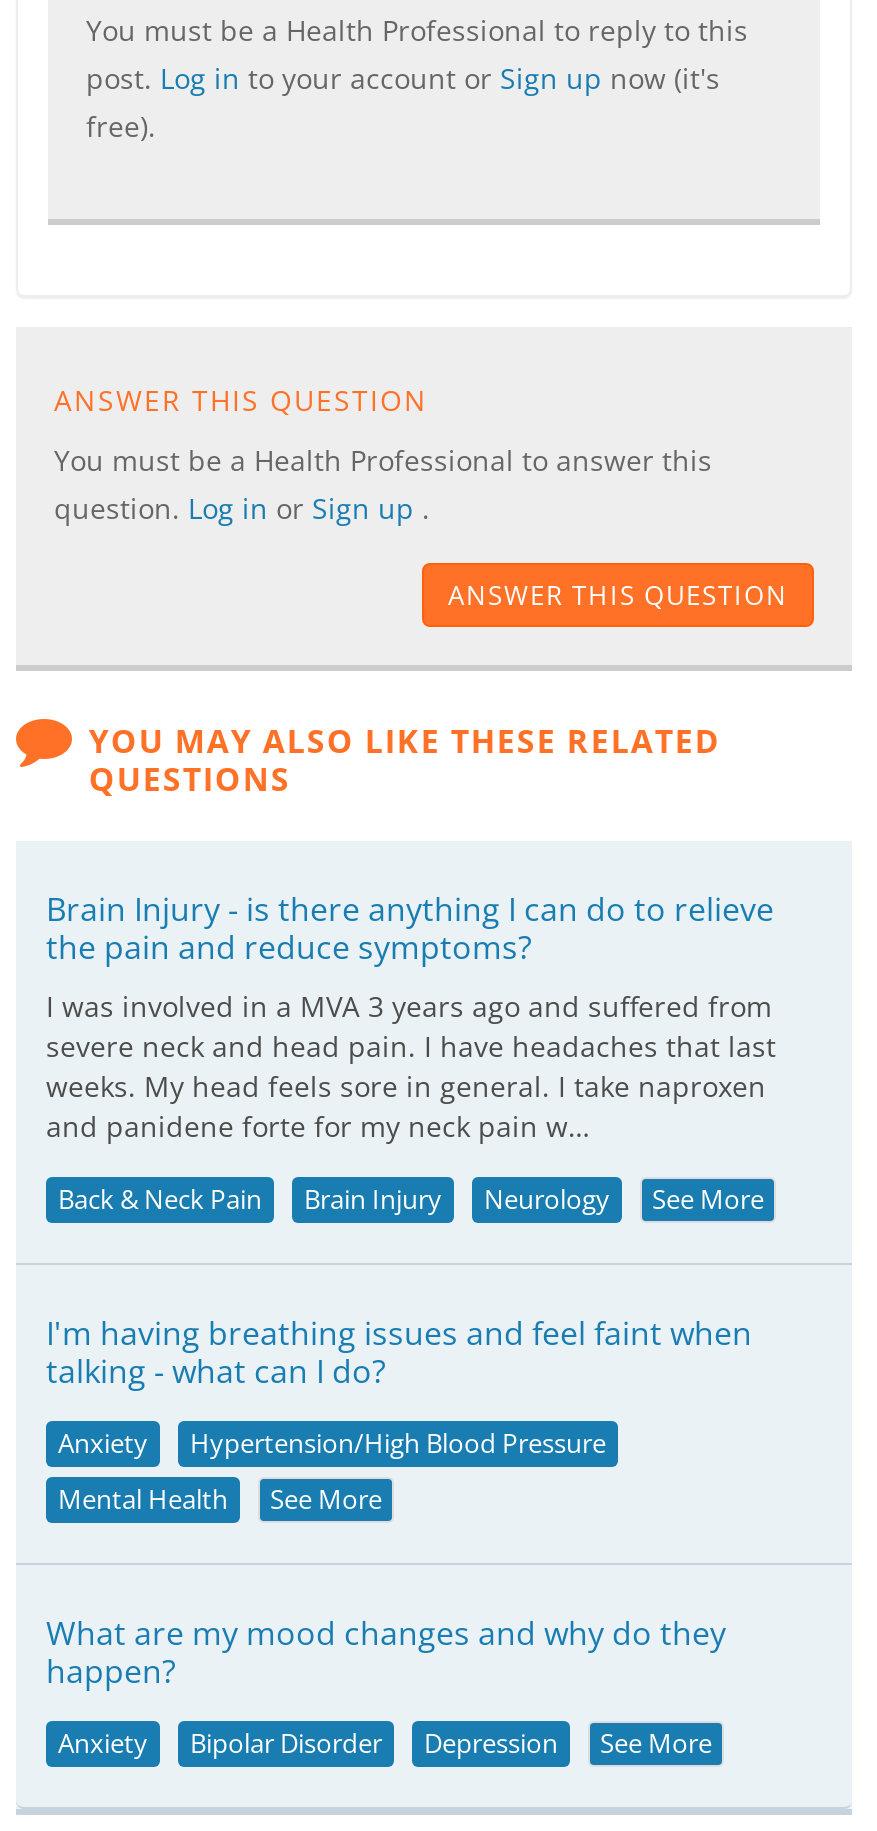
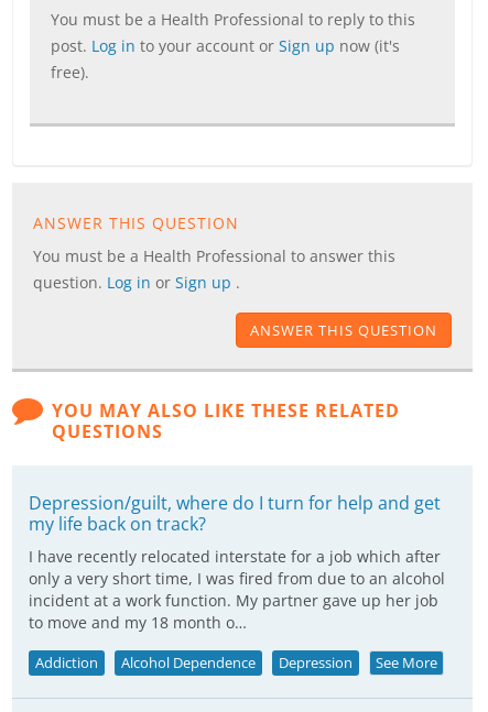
- Brain Injury - is there anything I can do to relieve
- the pain and reduce symptoms?
- I was involved in a MVA 3 years ago and suffered from
- severe neck and head pain. I have headaches that last
- weeks. My head feels sore in general. I take naproxen
- and panidene forte for my neck pain w…
- Back & Neck Pain
- Brain Injury
- Neurology
- See More
- I'm having breathing issues and feel faint when
- talking - what can I do?
- Anxiety
- Hypertension/High Blood Pressure
- Mental Health
- See More
- What are my mood changes and why do they
- happen?
- Anxiety
- Bipolar Disorder
+ Depression/guilt, where do I turn for help and get
+ my life back on track?
+ I have recently relocated interstate for a job which after
+ only a very short time, I was fired from due to an alcohol
+ incident at a work function. My partner gave up her job
+ to move and my 18 month o…
+ Addiction
+ Alcohol Dependence
